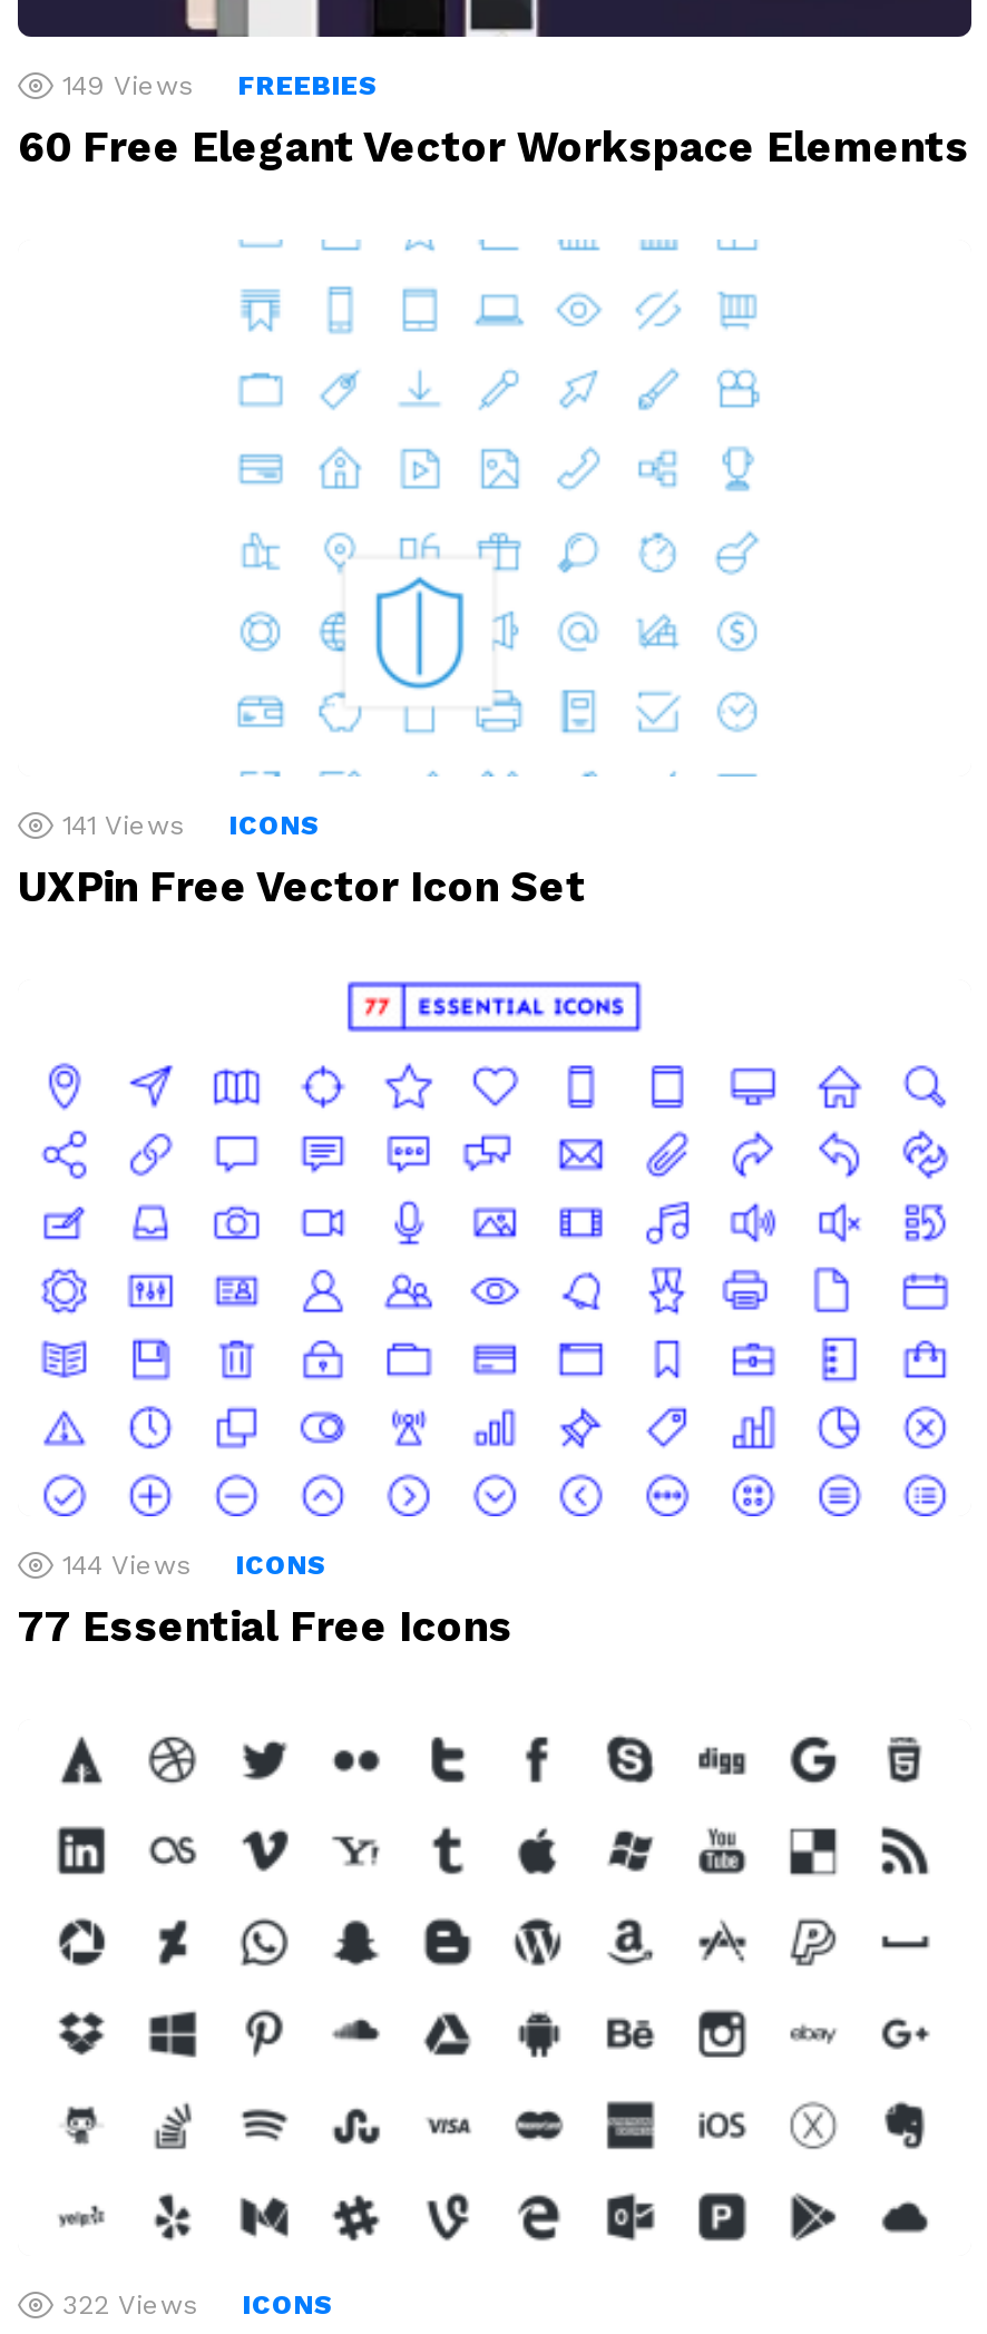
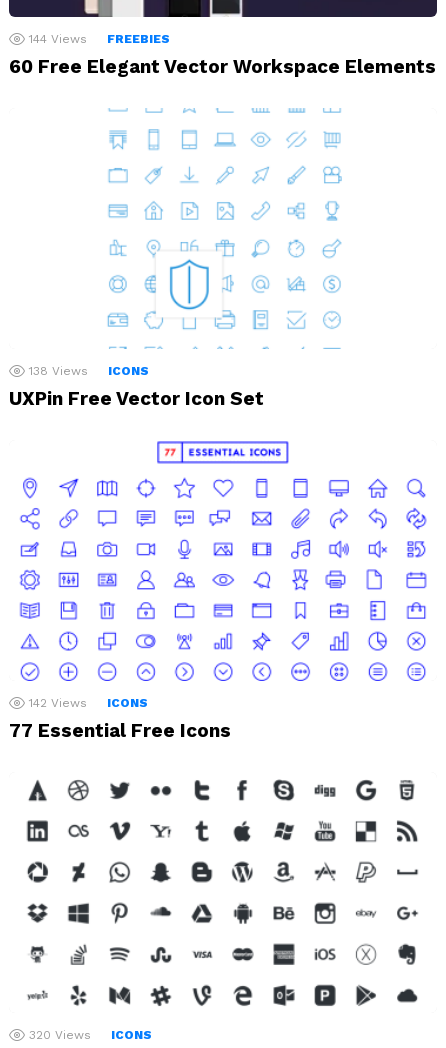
- 149 Views FREEBIES
+ 144 Views FREEBIES

- 141 Views ICONS
+ 138 Views ICONS

- 144 Views ICONS
+ 142 Views ICONS

- 322 Views ICONS
+ 320 Views ICONS
